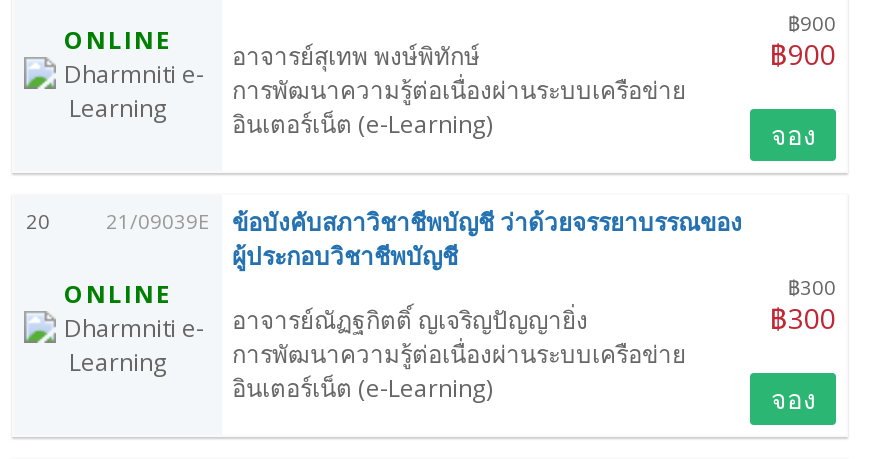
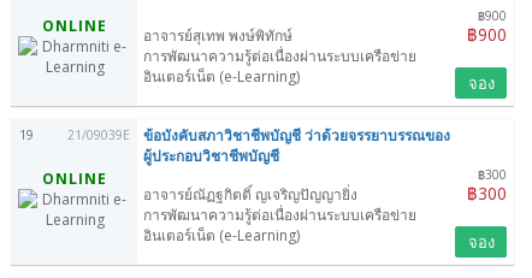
- 20 21/09039E ข้อบังคับสภาวิชาชีพบัญชี ว่าด้วยจรรยาบรรณของ
+ 19 21/09039E ข้อบังคับสภาวิชาชีพบัญชี ว่าด้วยจรรยาบรรณของ
